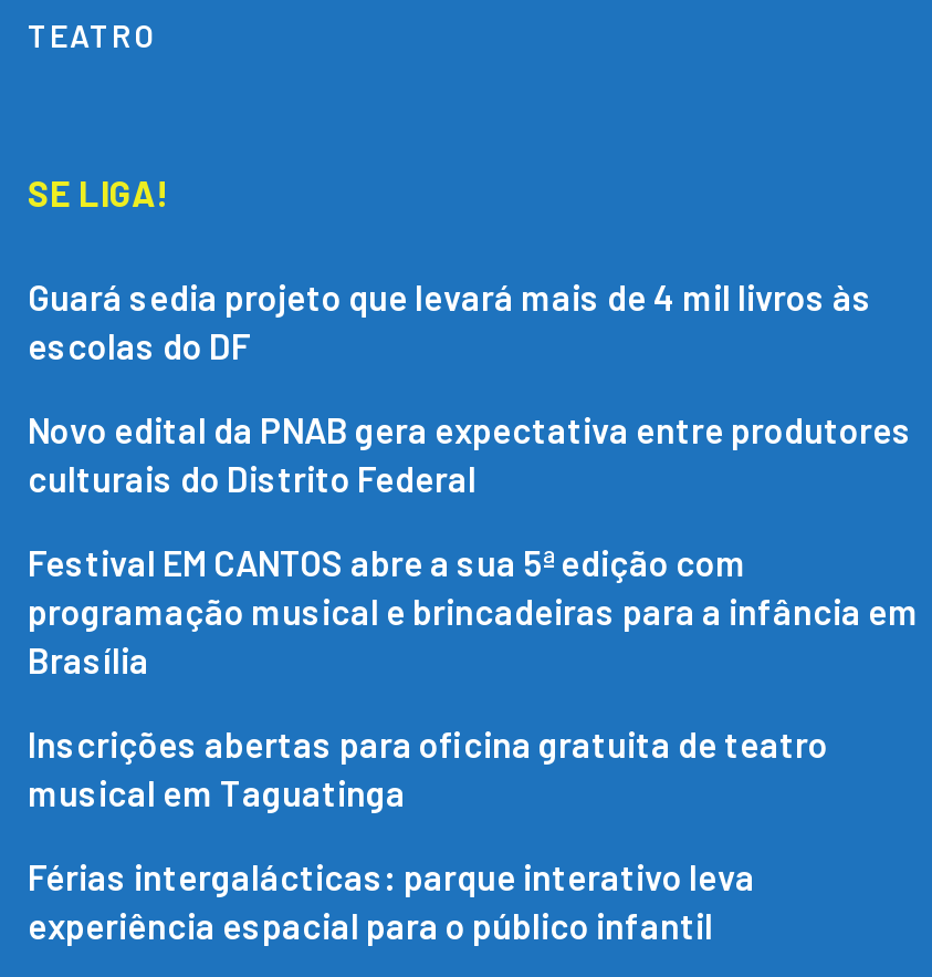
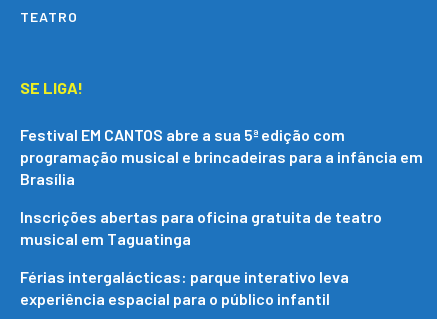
- Guará sedia projeto que levará mais de 4 mil livros às
- escolas do DF
- Novo edital da PNAB gera expectativa entre produtores
- culturais do Distrito Federal
